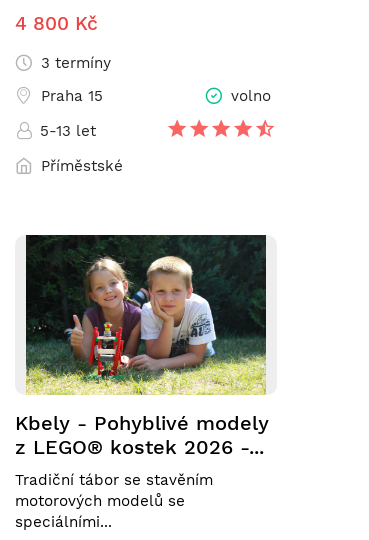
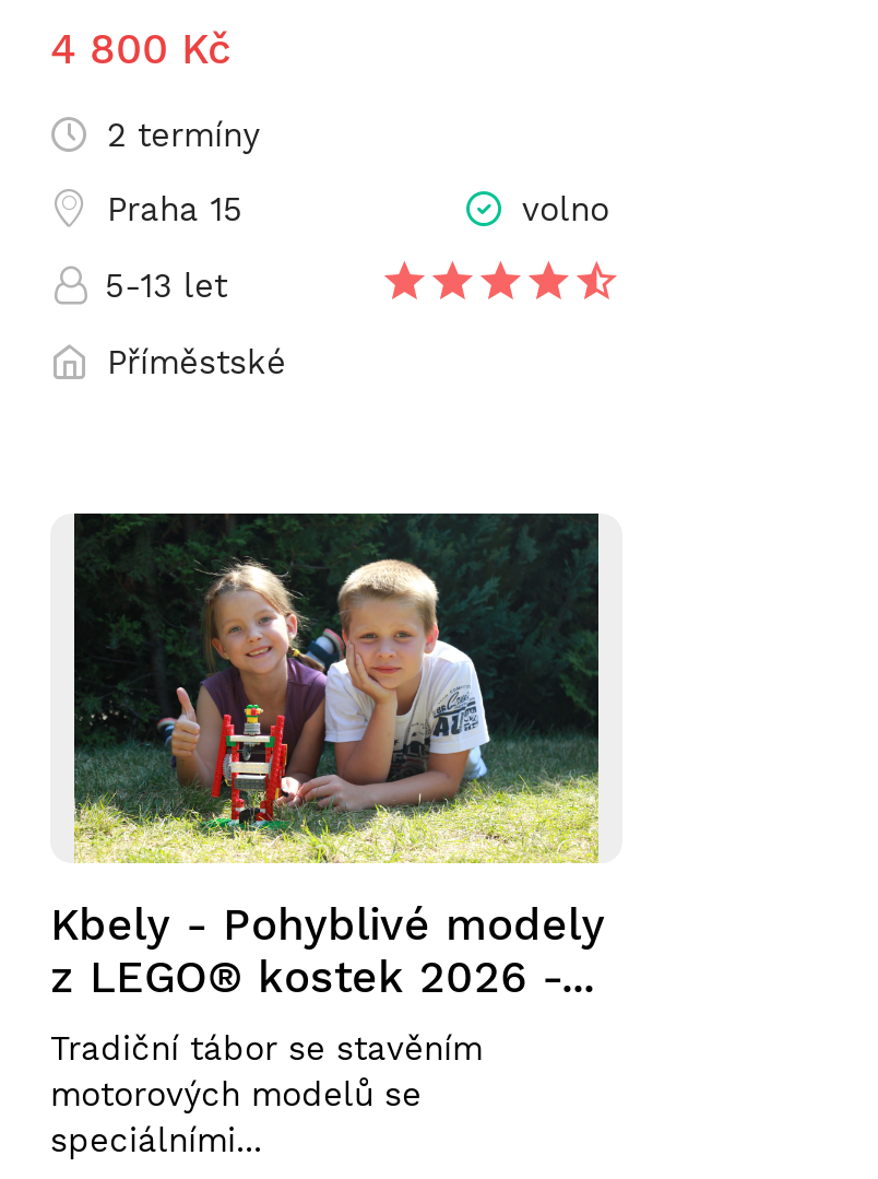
- 3 termíny
+ 2 termíny
